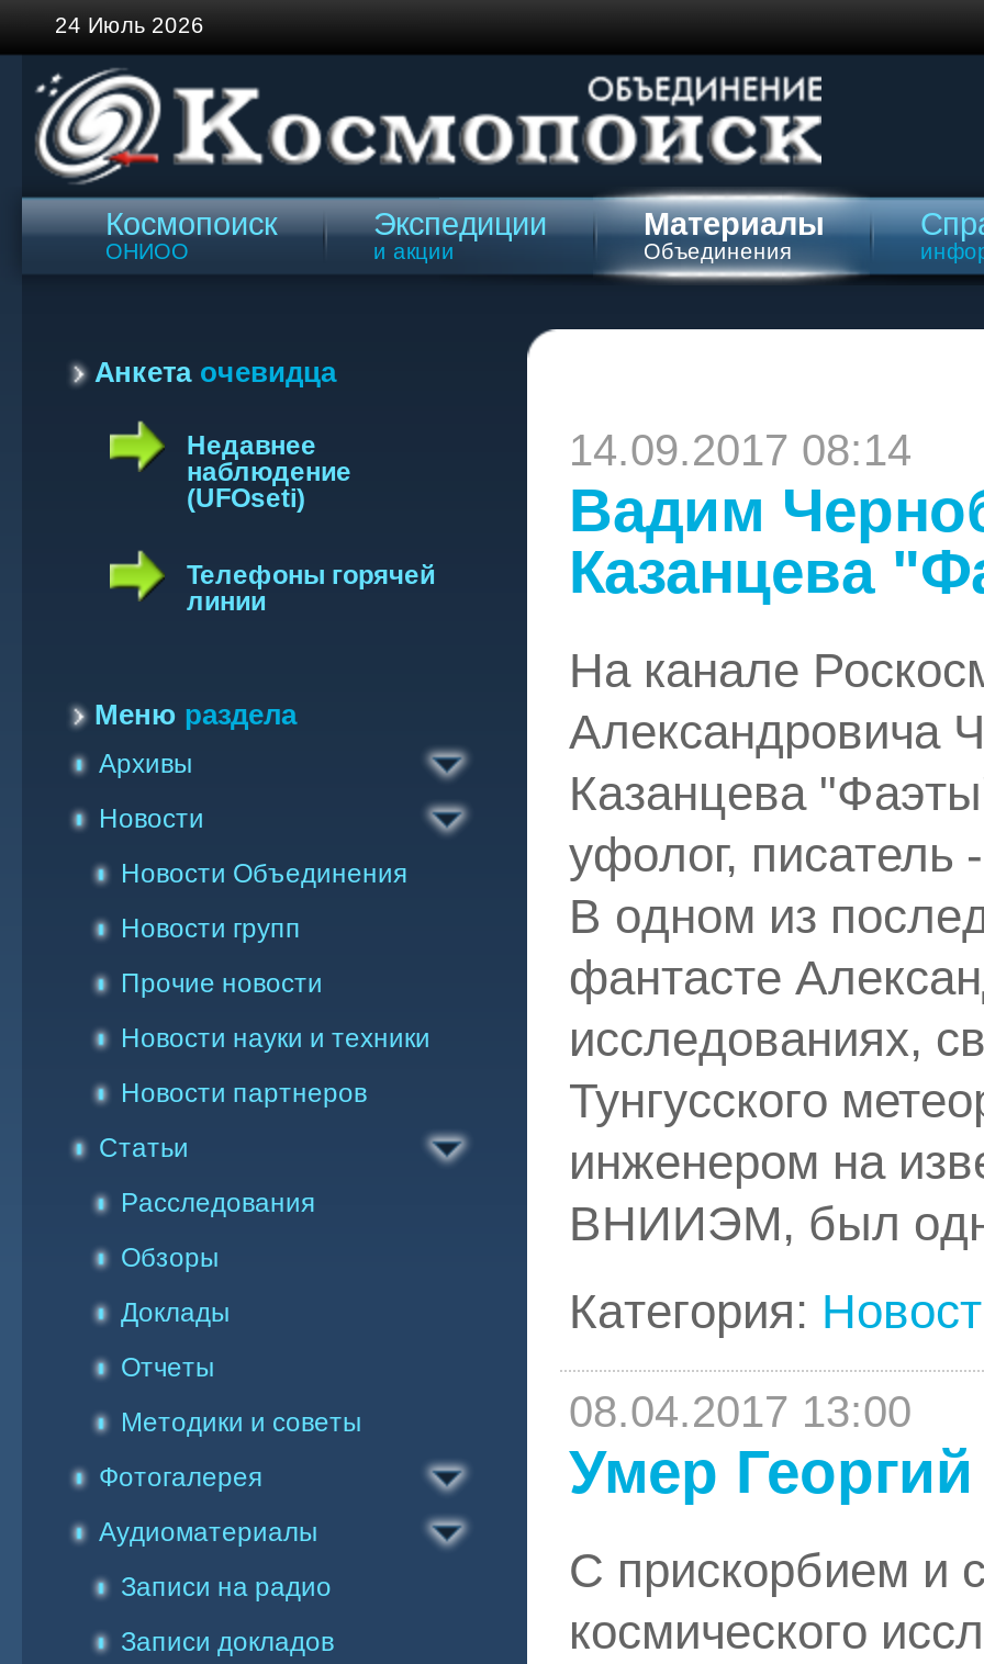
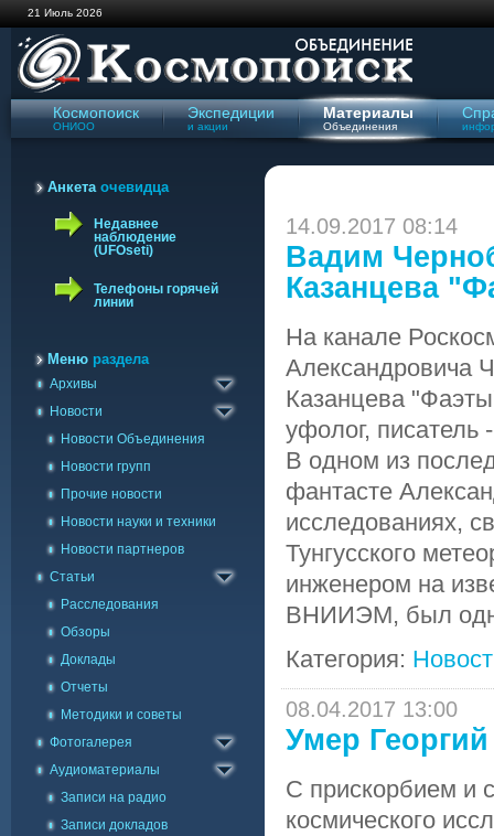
- 24 Июль 2026
+ 21 Июль 2026
